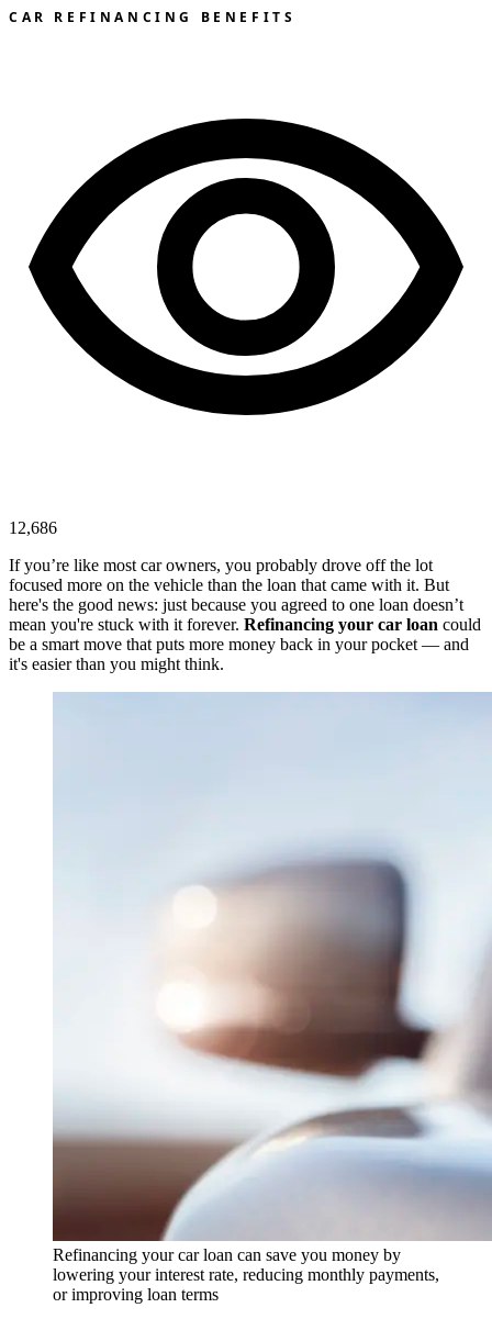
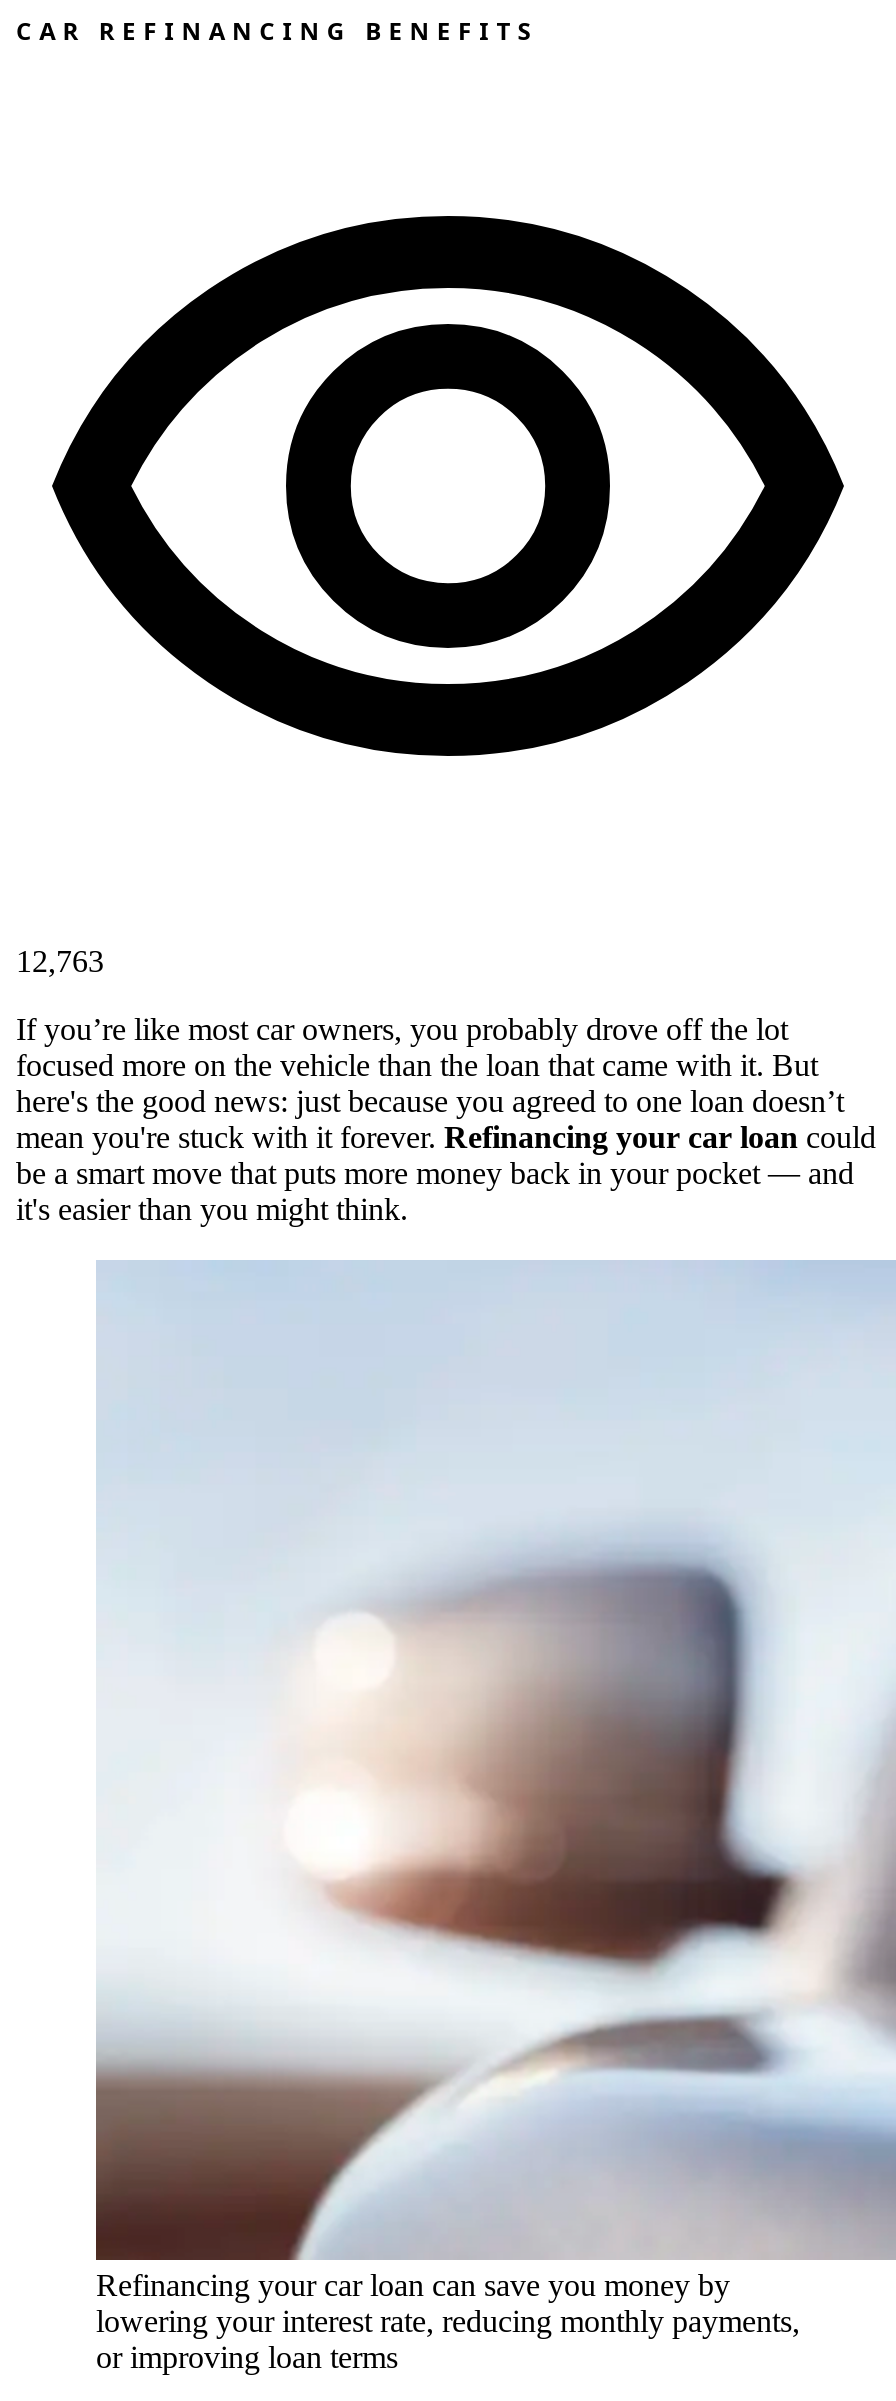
- 12,686
+ 12,763
